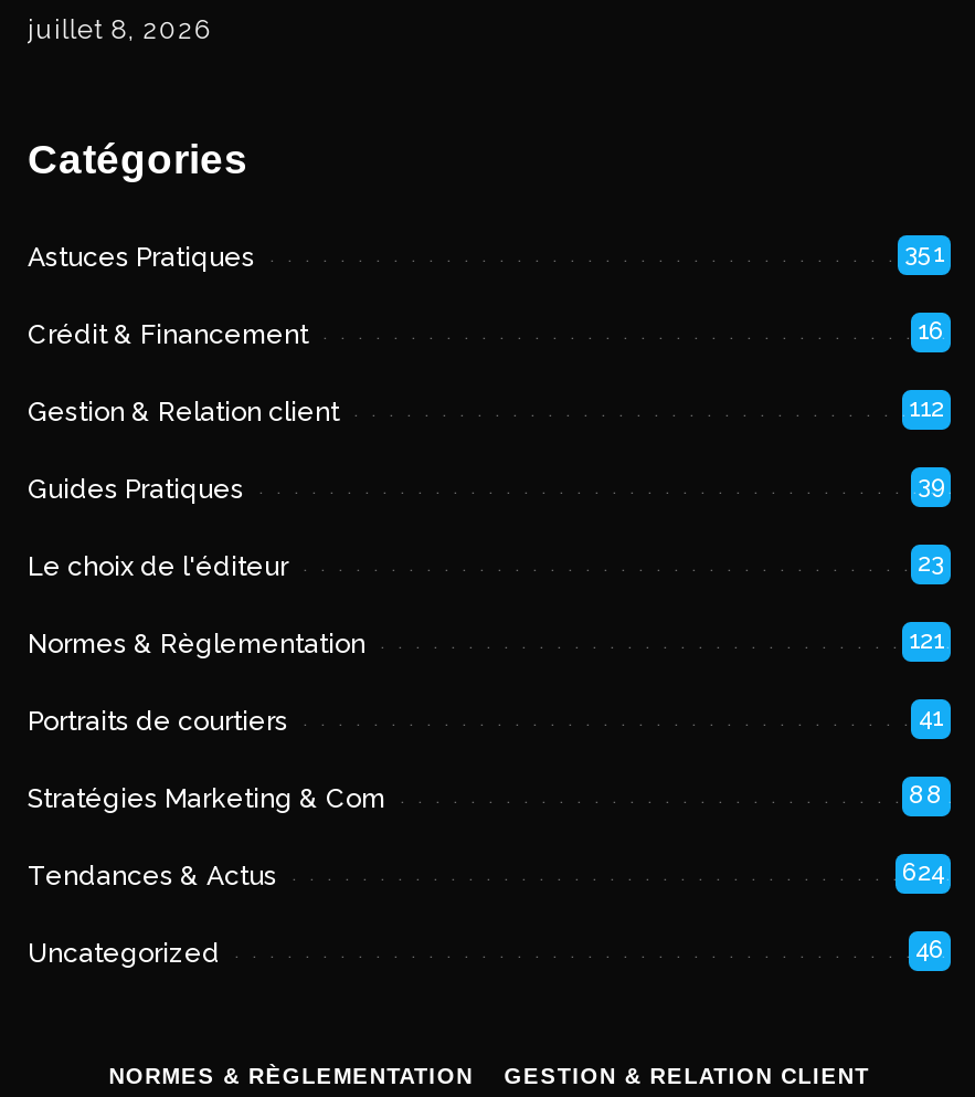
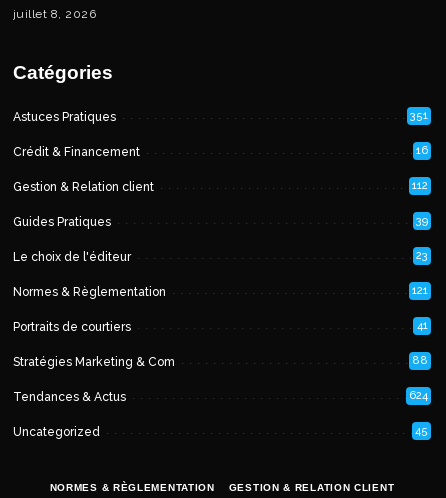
- 46
+ 45
